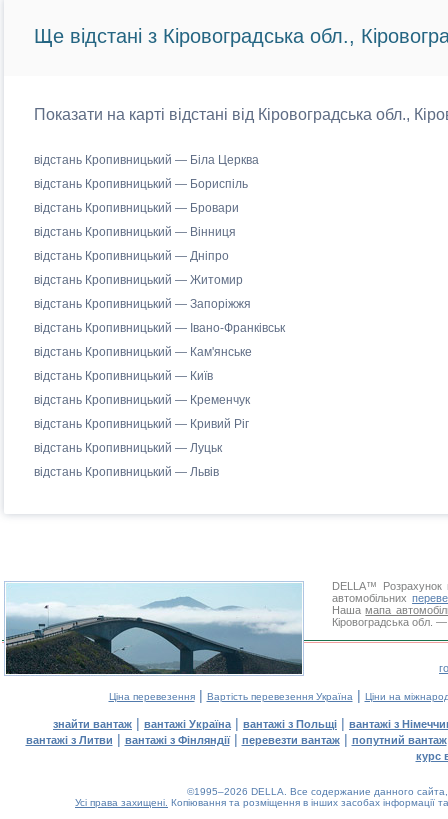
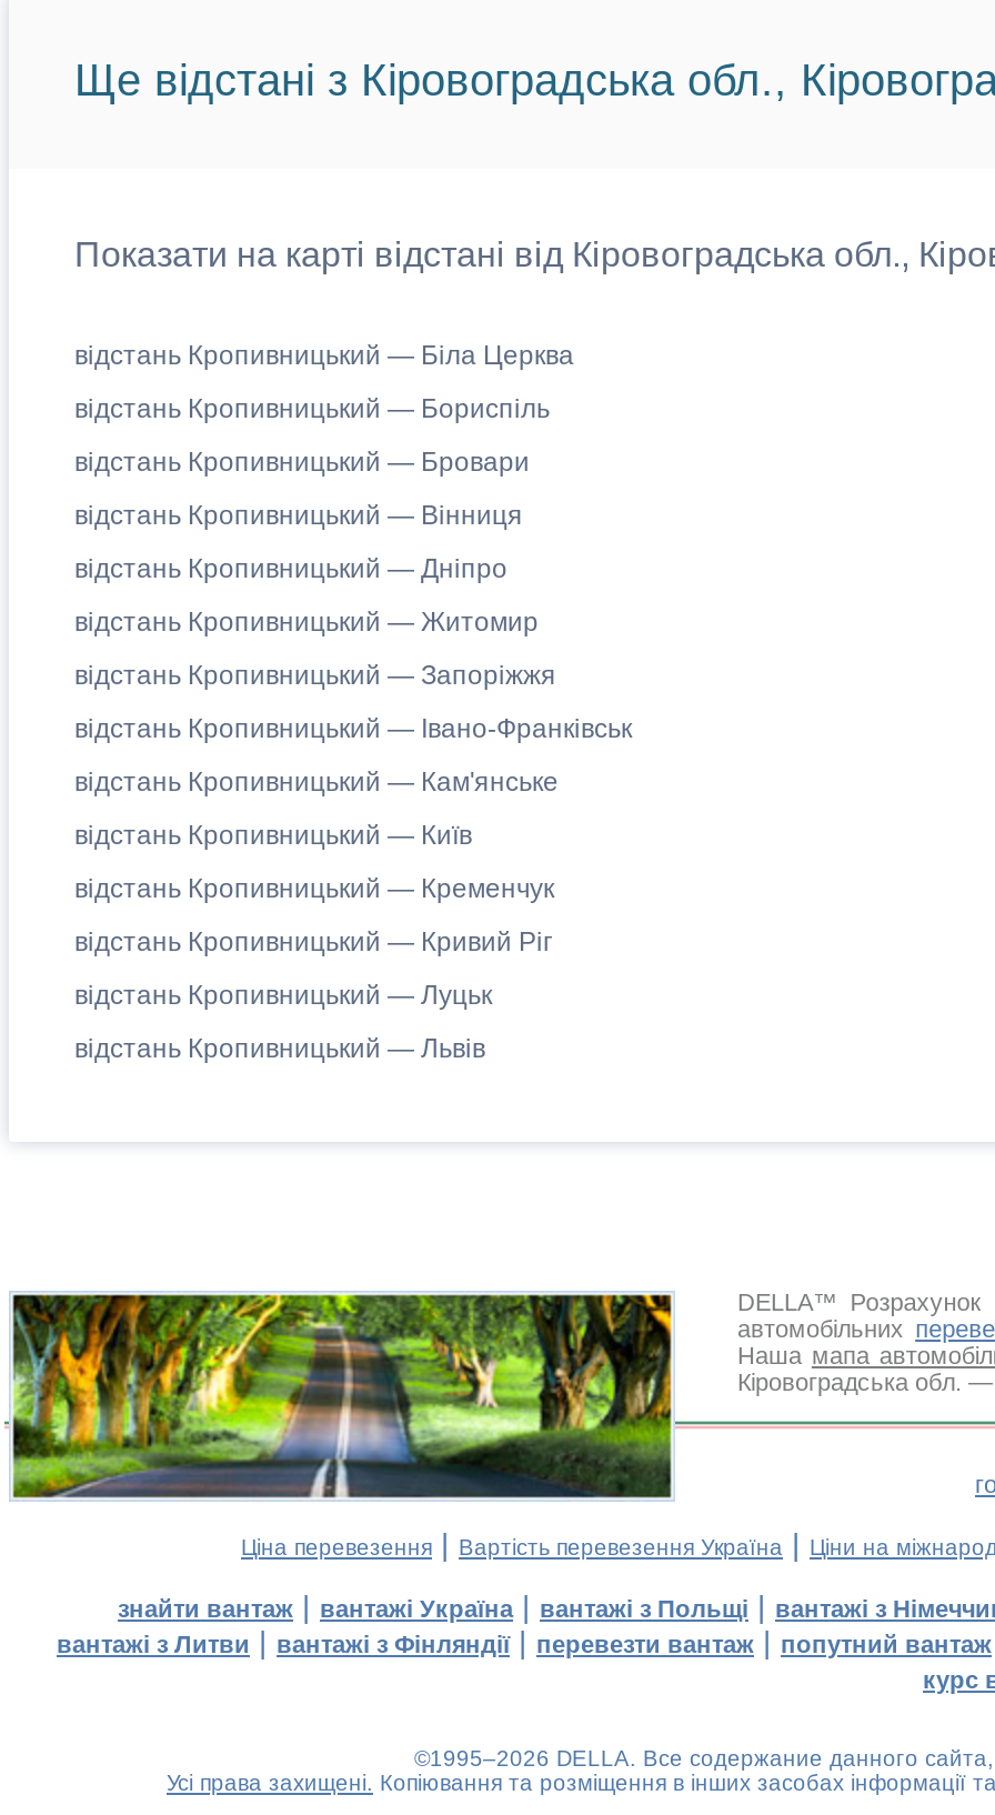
- [image]
+ [image]
